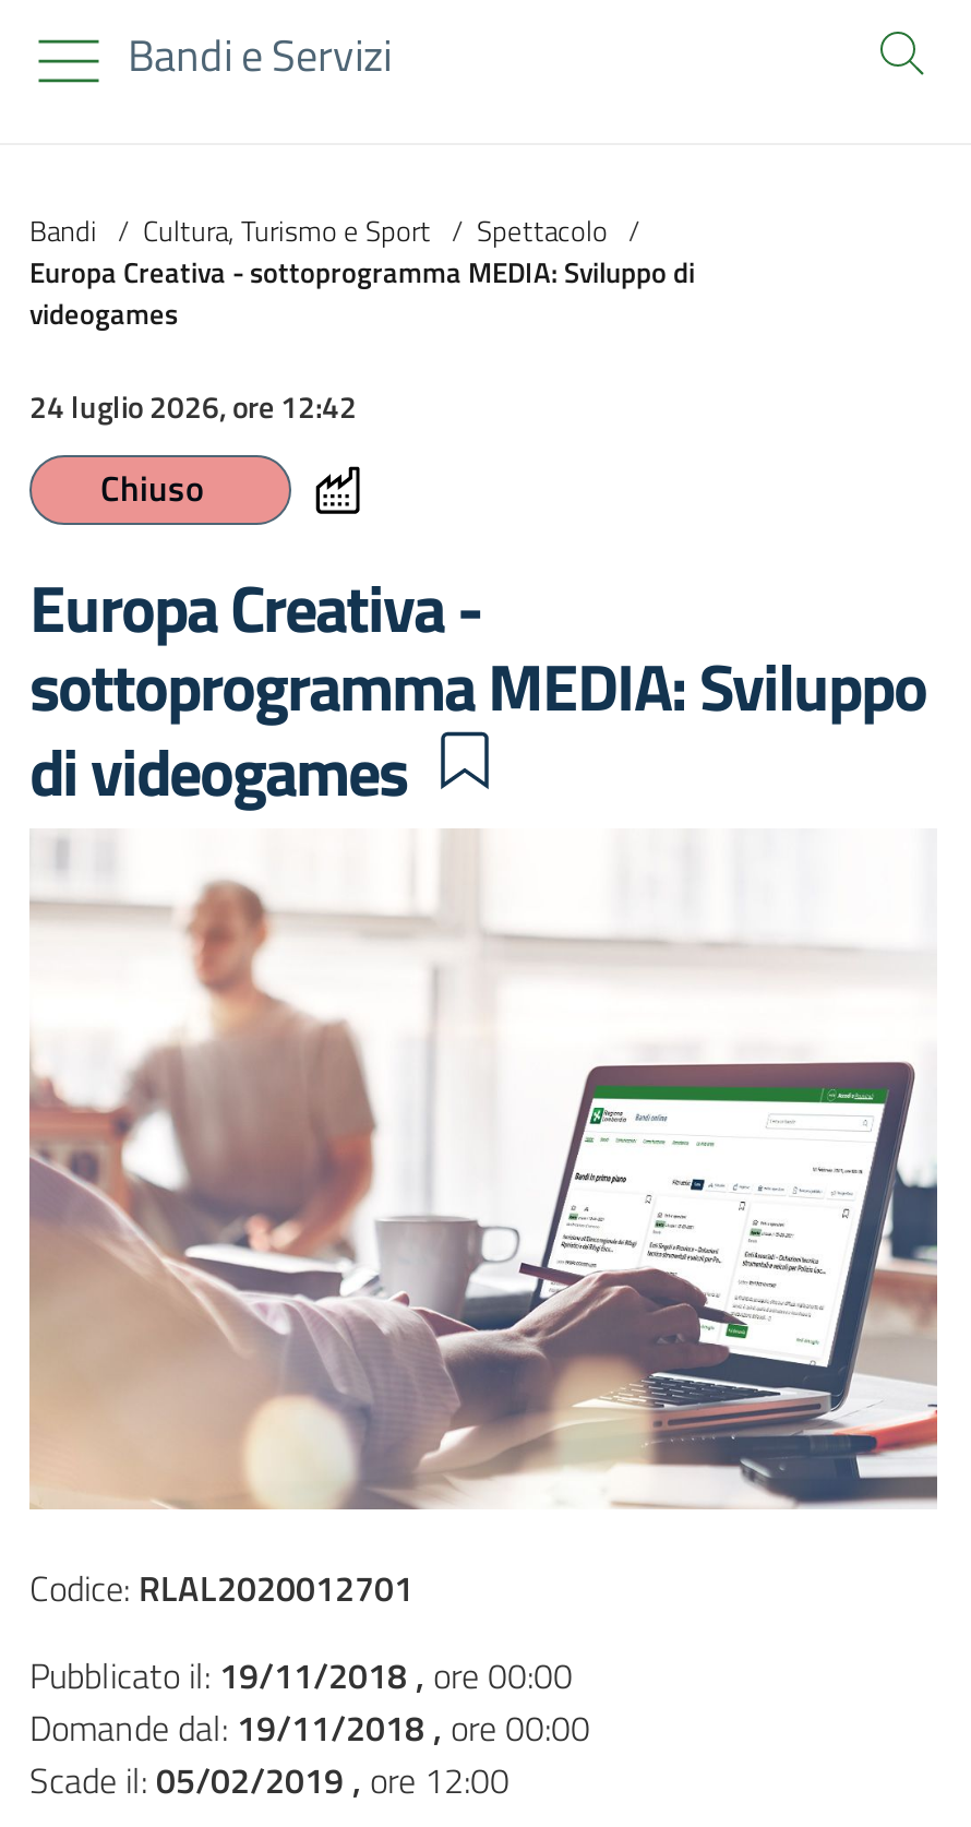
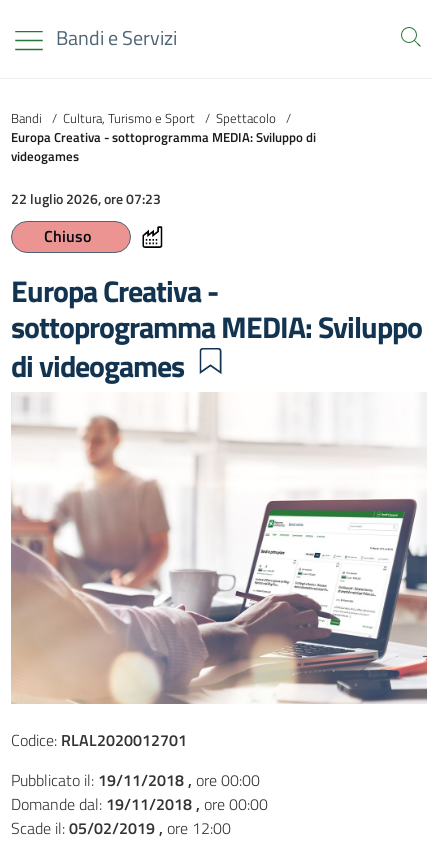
- 24 luglio 2026, ore 12:42
+ 22 luglio 2026, ore 07:23
